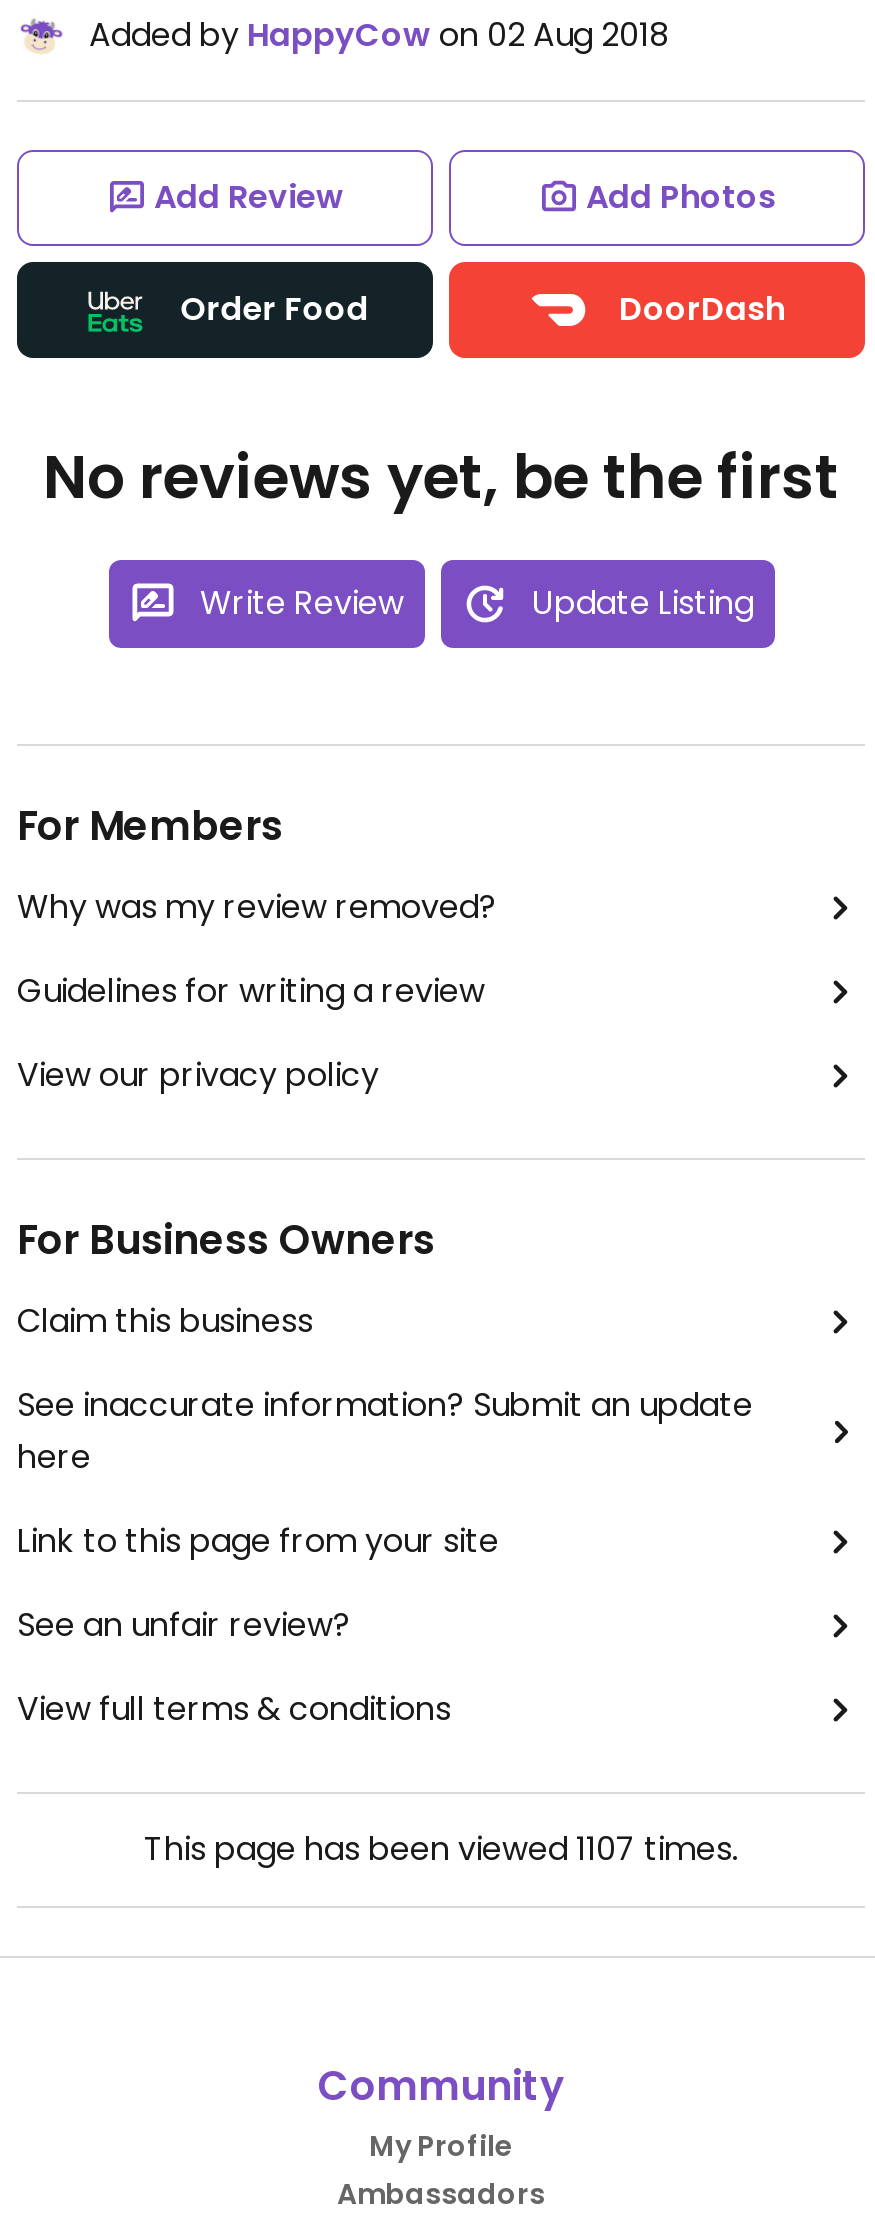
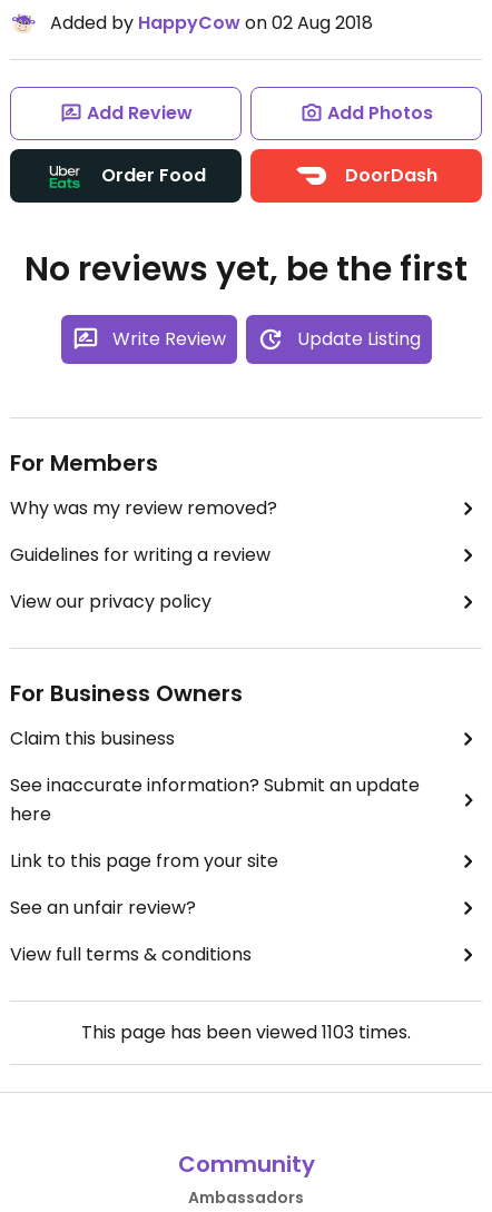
- This page has been viewed 1107 times.
+ This page has been viewed 1103 times.

- My Profile
